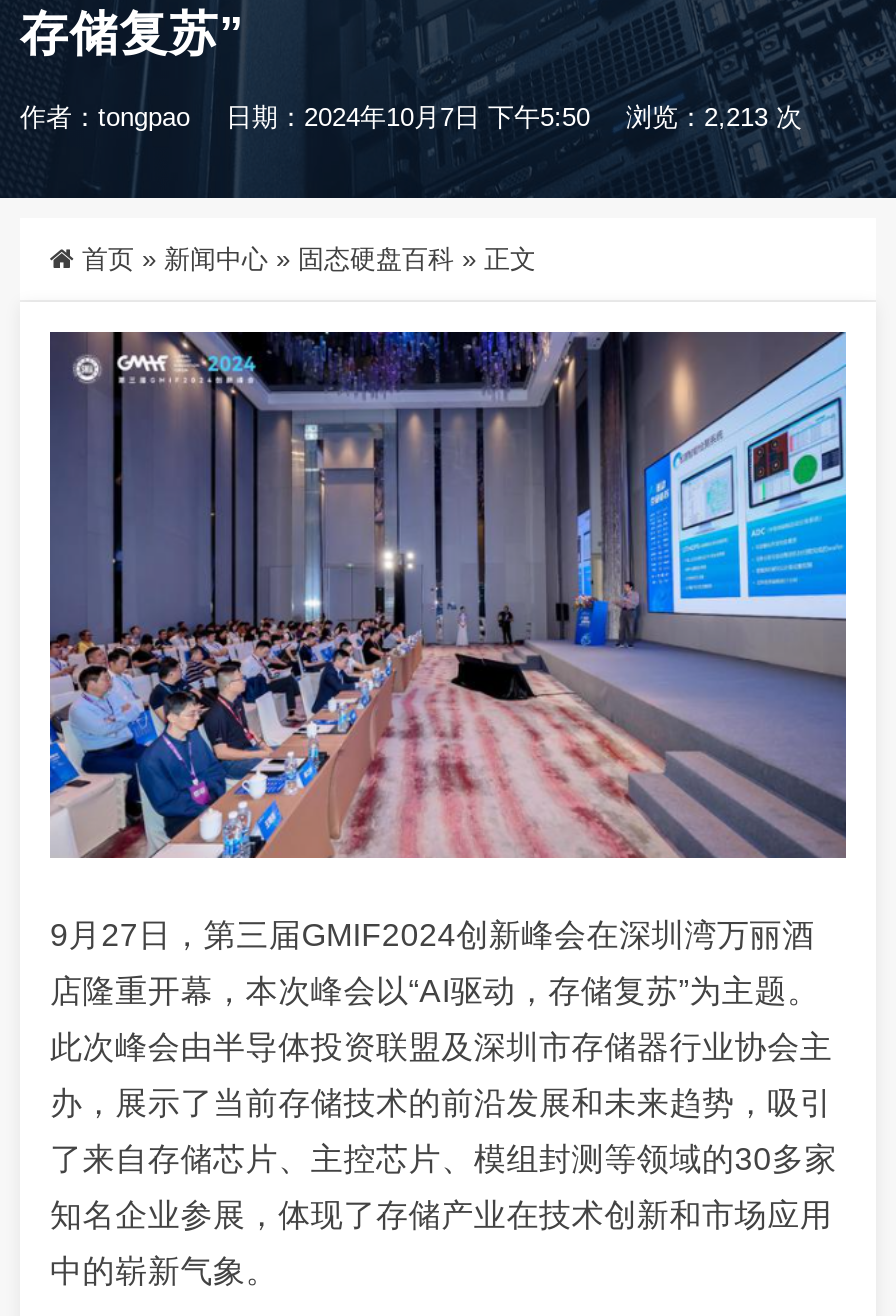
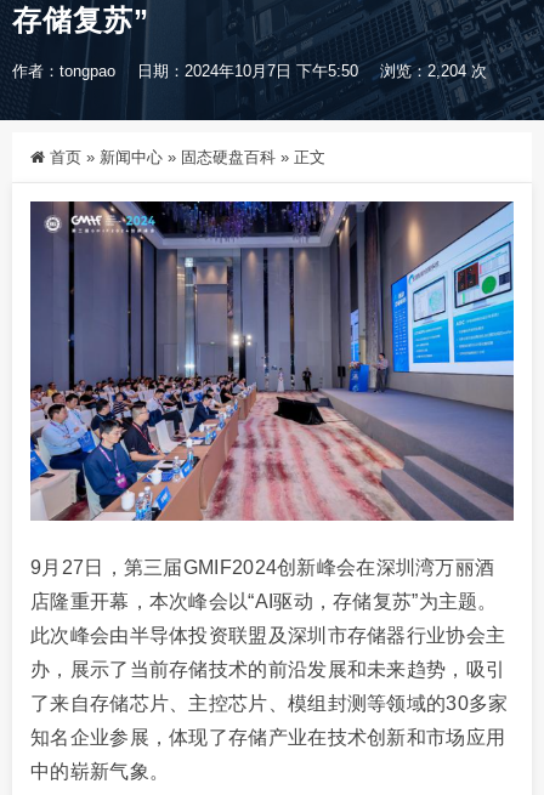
- 作者：tongpao 日期：2024年10月7日 下午5:50 浏览：2,213 次
+ 作者：tongpao 日期：2024年10月7日 下午5:50 浏览：2,204 次
